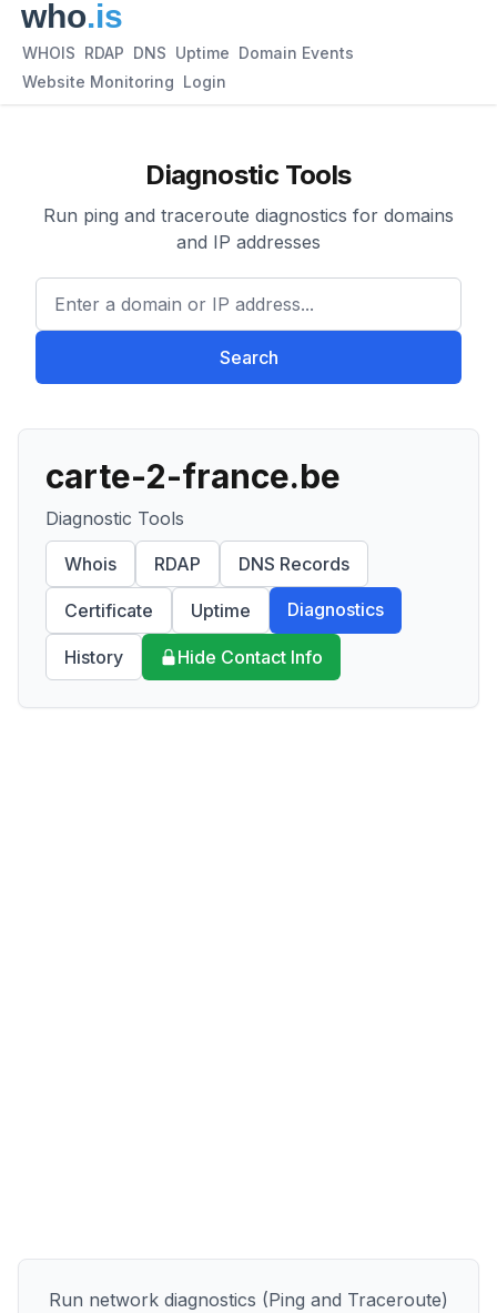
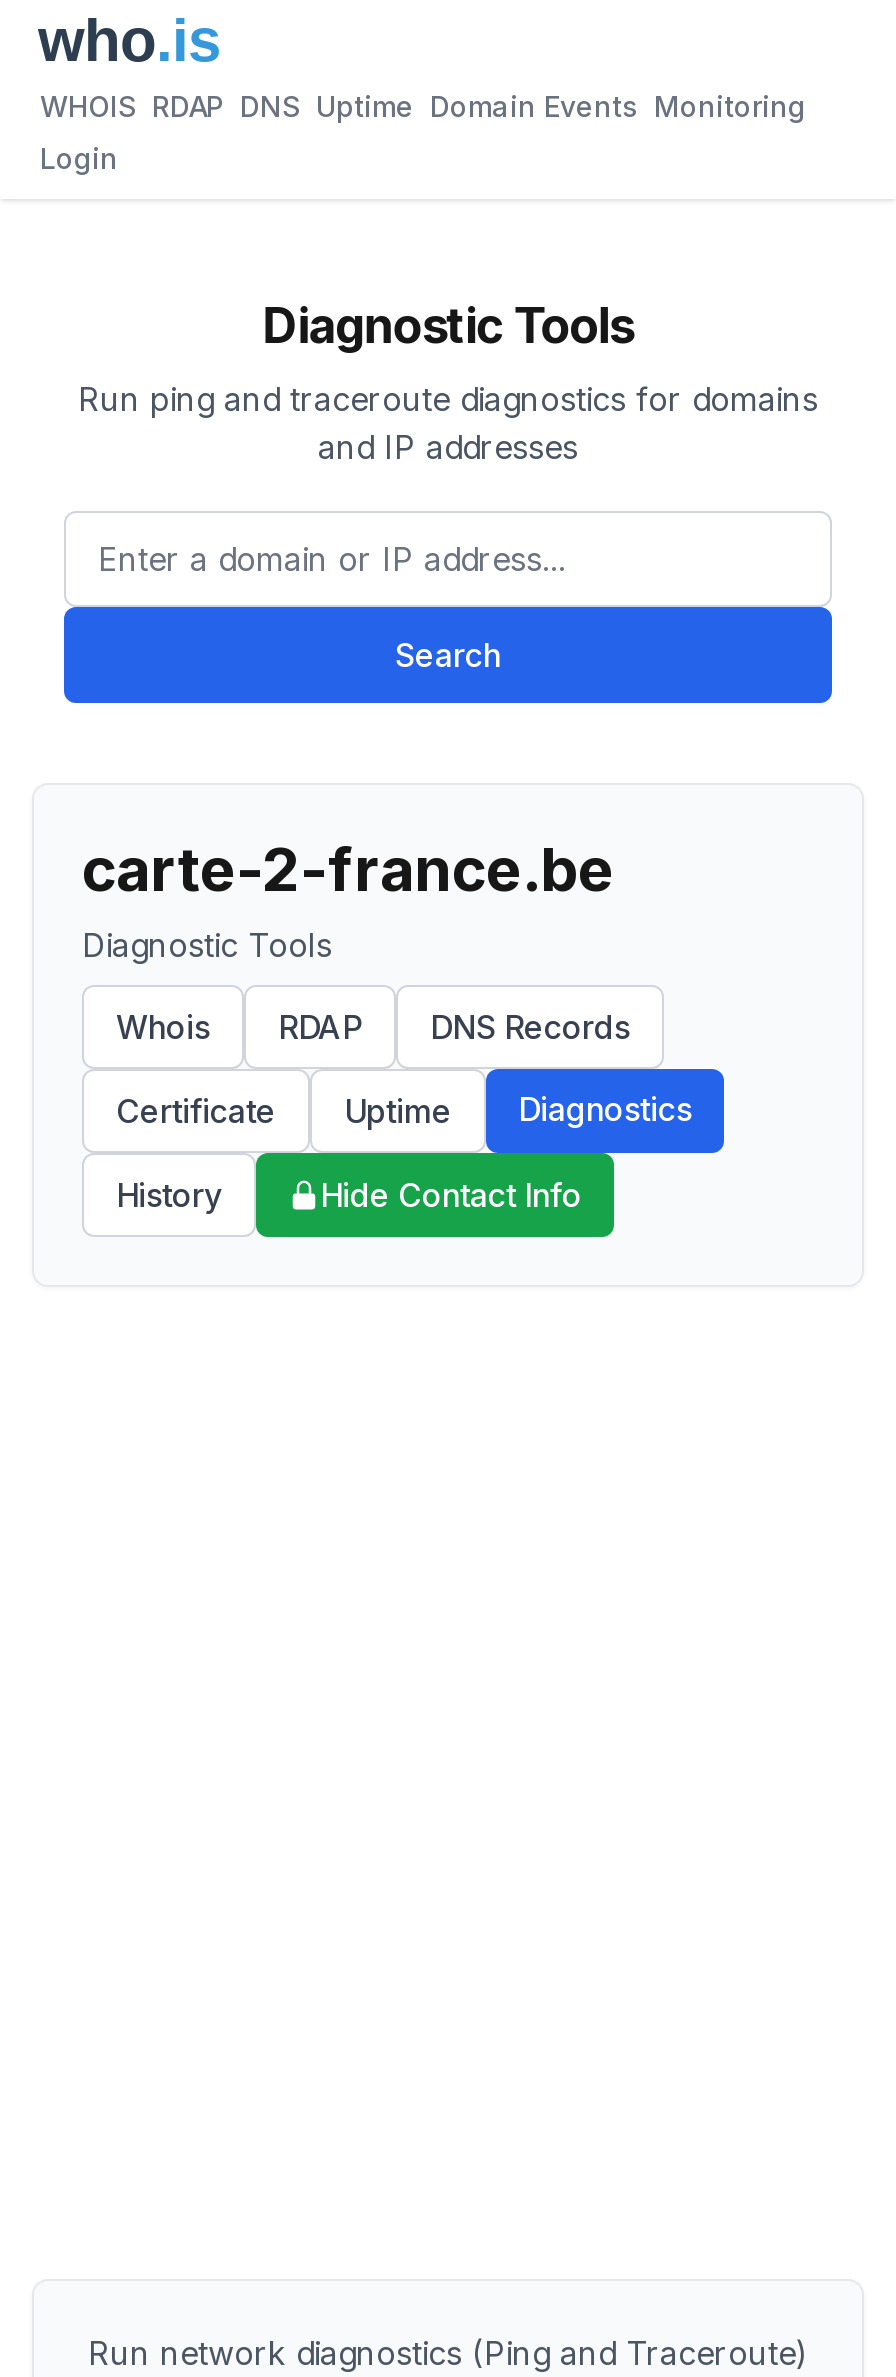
- WHOIS RDAP DNS Uptime Domain Events
+ WHOIS RDAP DNS Uptime Domain Events Monitoring

- Website Monitoring Login
+ Login
